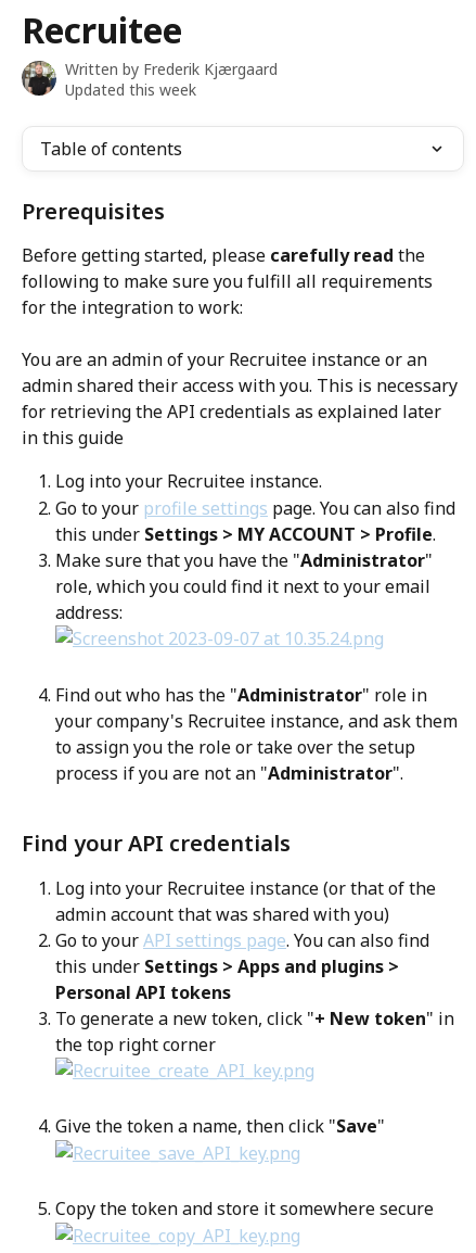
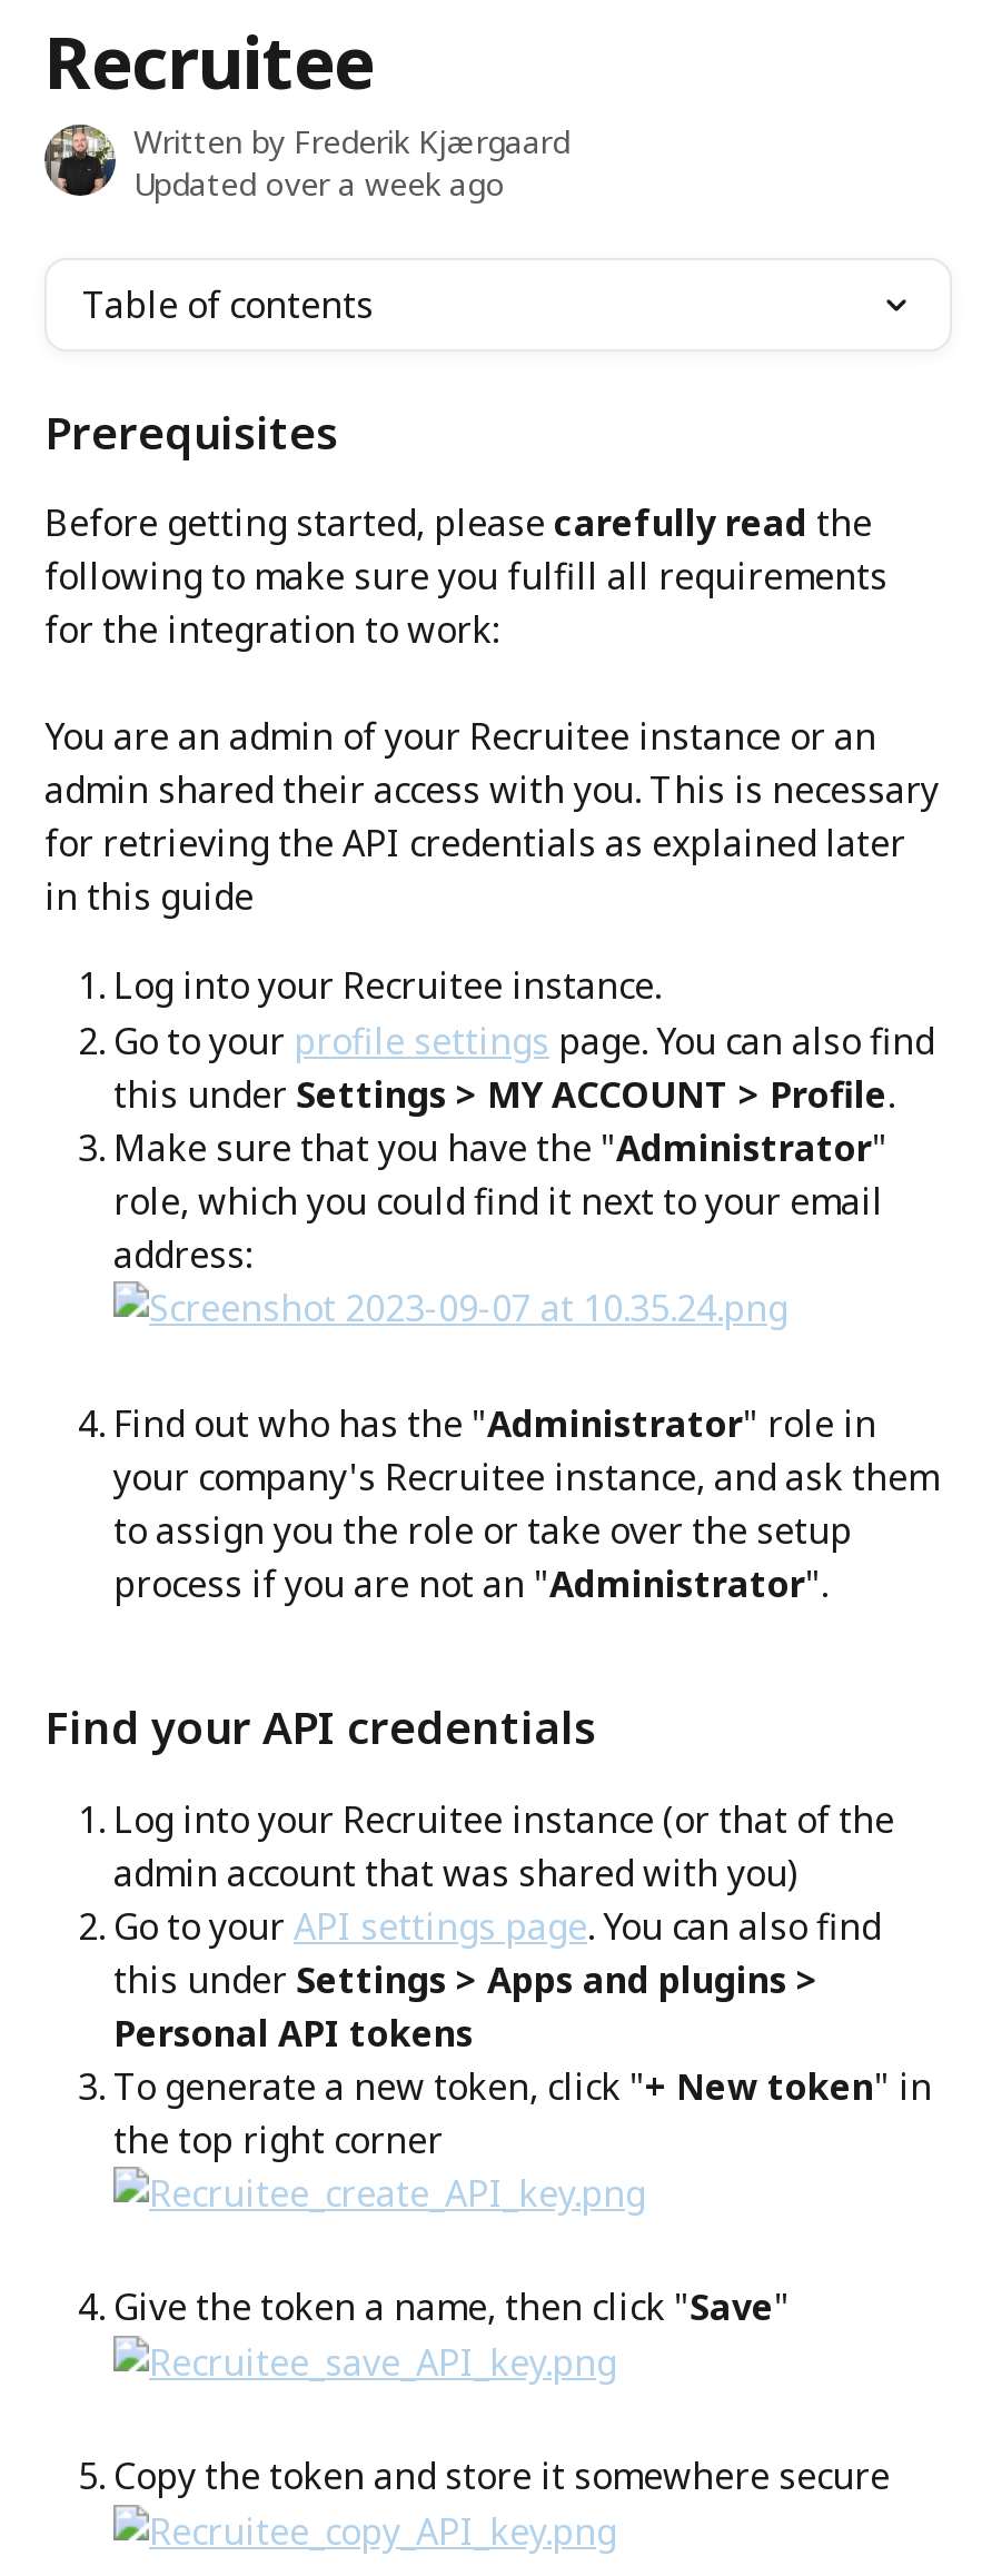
- Updated this week
+ Updated over a week ago
